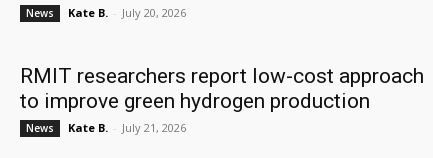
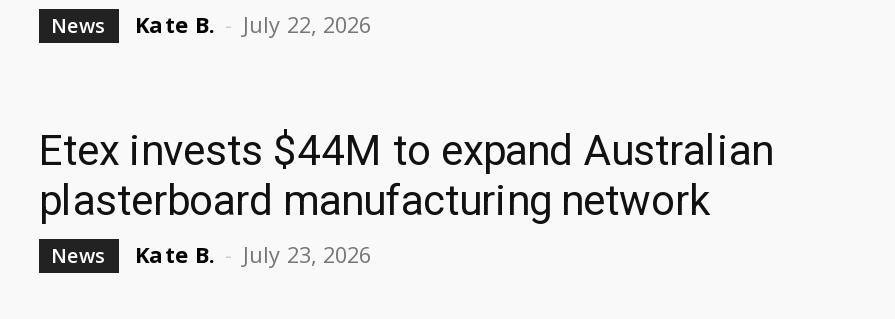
- News Kate B. - July 20, 2026
+ News Kate B. - July 22, 2026

- RMIT researchers report low-cost approach
- to improve green hydrogen production
+ Etex invests $44M to expand Australian
+ plasterboard manufacturing network

- News Kate B. - July 21, 2026
+ News Kate B. - July 23, 2026
